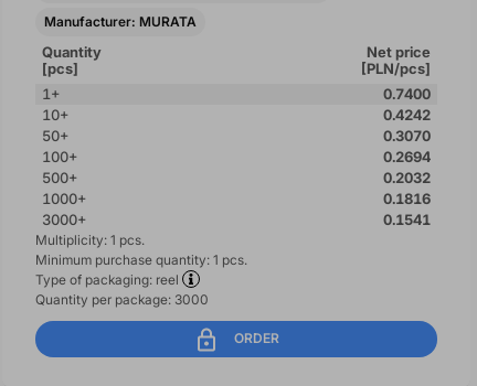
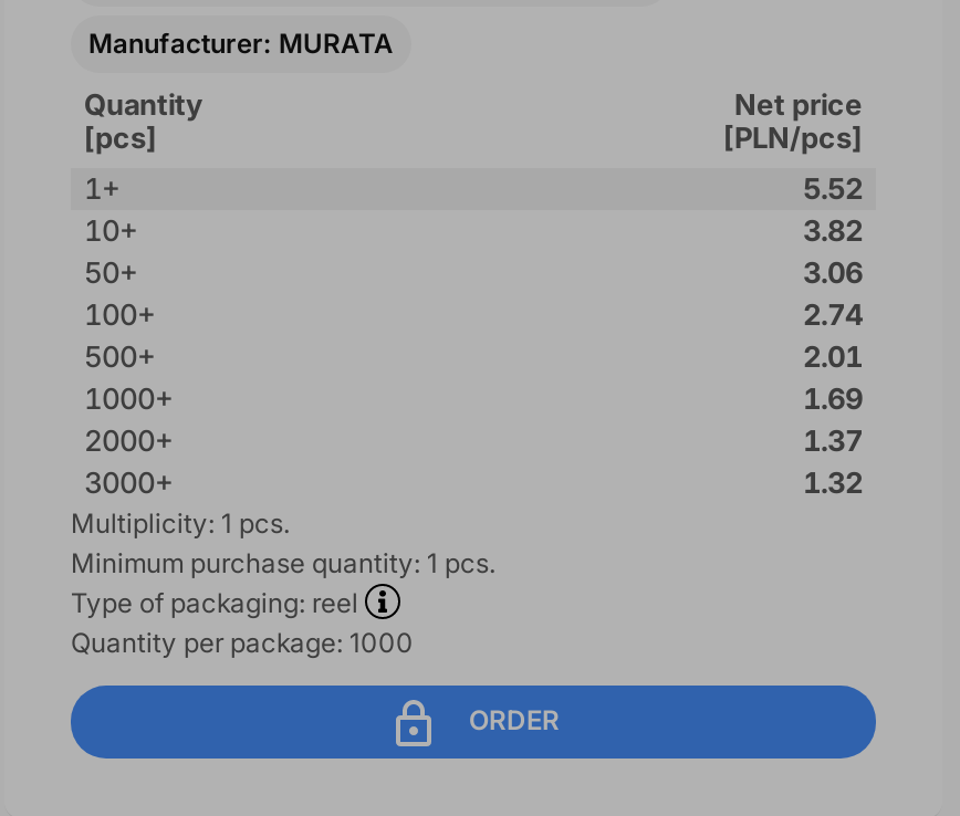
- 0.7400
+ 5.52

- 0.4242
+ 3.82

- 0.3070
+ 3.06

- 0.2694
+ 2.74

- 0.2032
+ 2.01

- 0.1816
+ 1.69
+ 2000+
+ 1.37

- 0.1541
+ 1.32

- Quantity per package: 3000
+ Quantity per package: 1000
